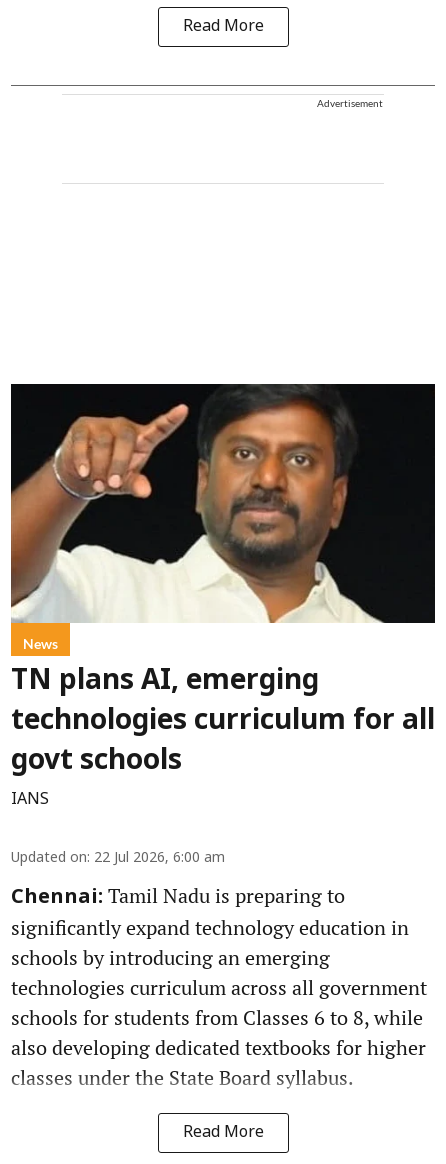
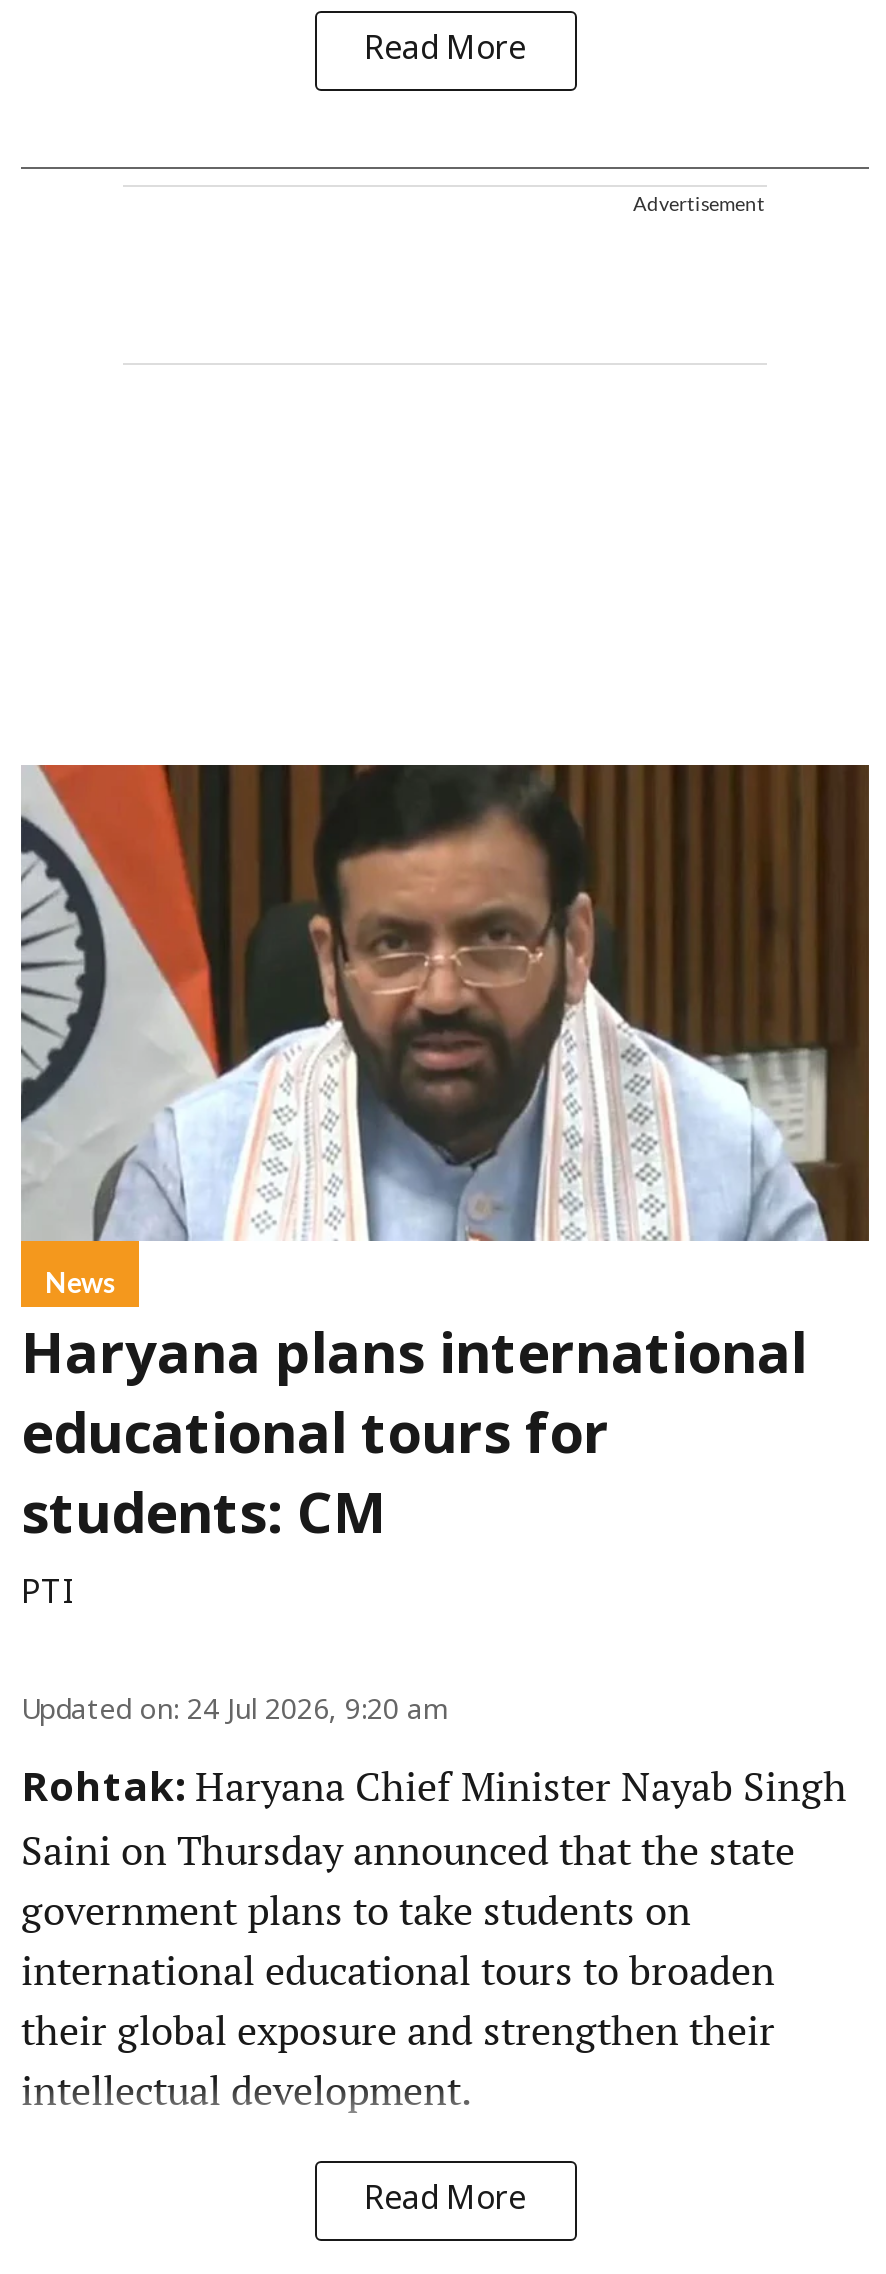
- [image]
+ [image]

- TN plans AI, emerging
- technologies curriculum for all
- govt schools
- IANS
+ Haryana plans international
+ educational tours for
+ students: CM
+ PTI

- Updated on: 22 Jul 2026, 6:00 am
+ Updated on: 24 Jul 2026, 9:20 am

- Chennai: Tamil Nadu is preparing to
- significantly expand technology education in
- schools by introducing an emerging
- technologies curriculum across all government
- schools for students from Classes 6 to 8, while
- also developing dedicated textbooks for higher
- classes under the State Board syllabus.
+ Rohtak: Haryana Chief Minister Nayab Singh
+ Saini on Thursday announced that the state
+ government plans to take students on
+ international educational tours to broaden
+ their global exposure and strengthen their
+ intellectual development.
